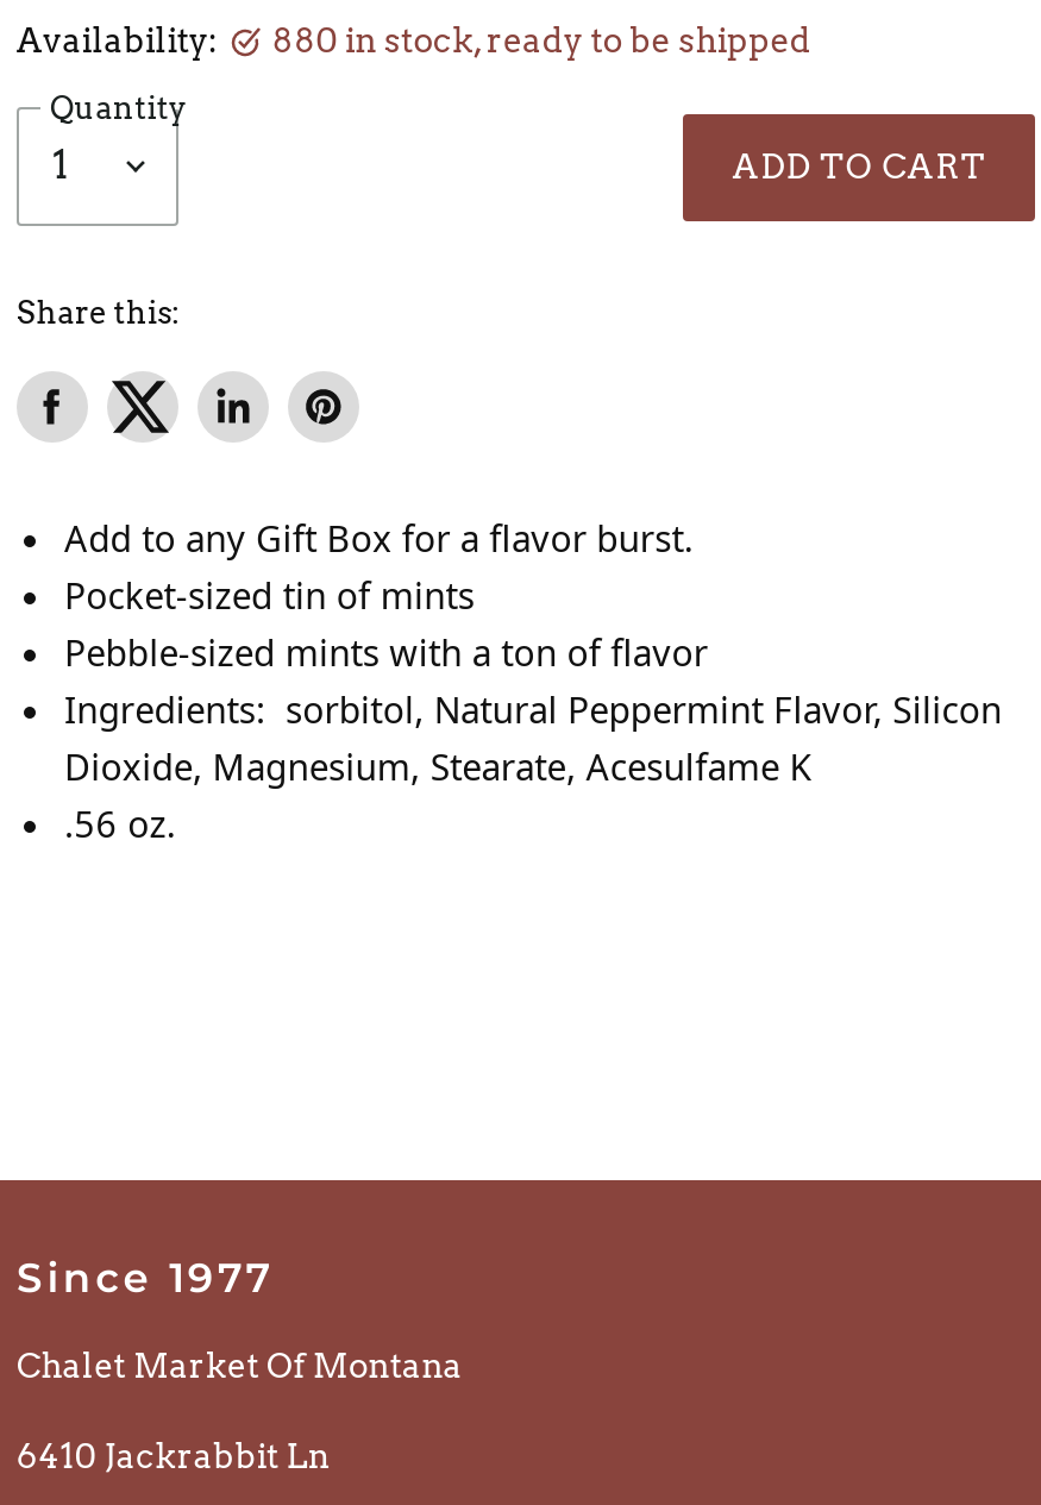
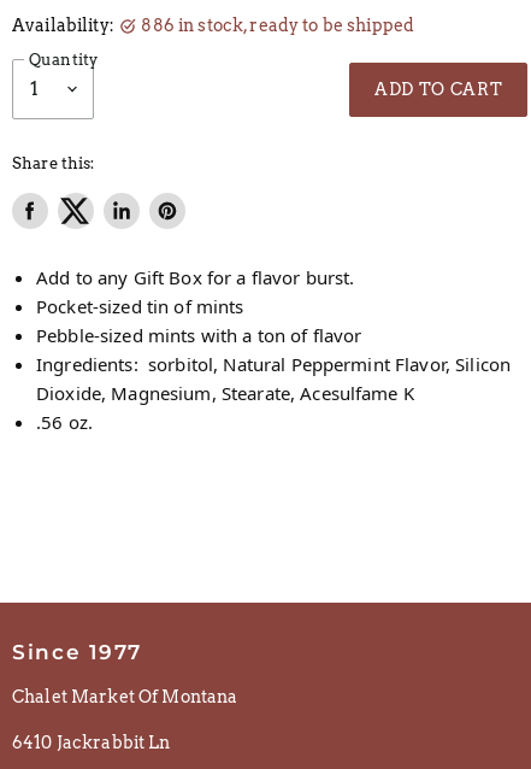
- 880 in stock, ready to be shipped
+ 886 in stock, ready to be shipped
